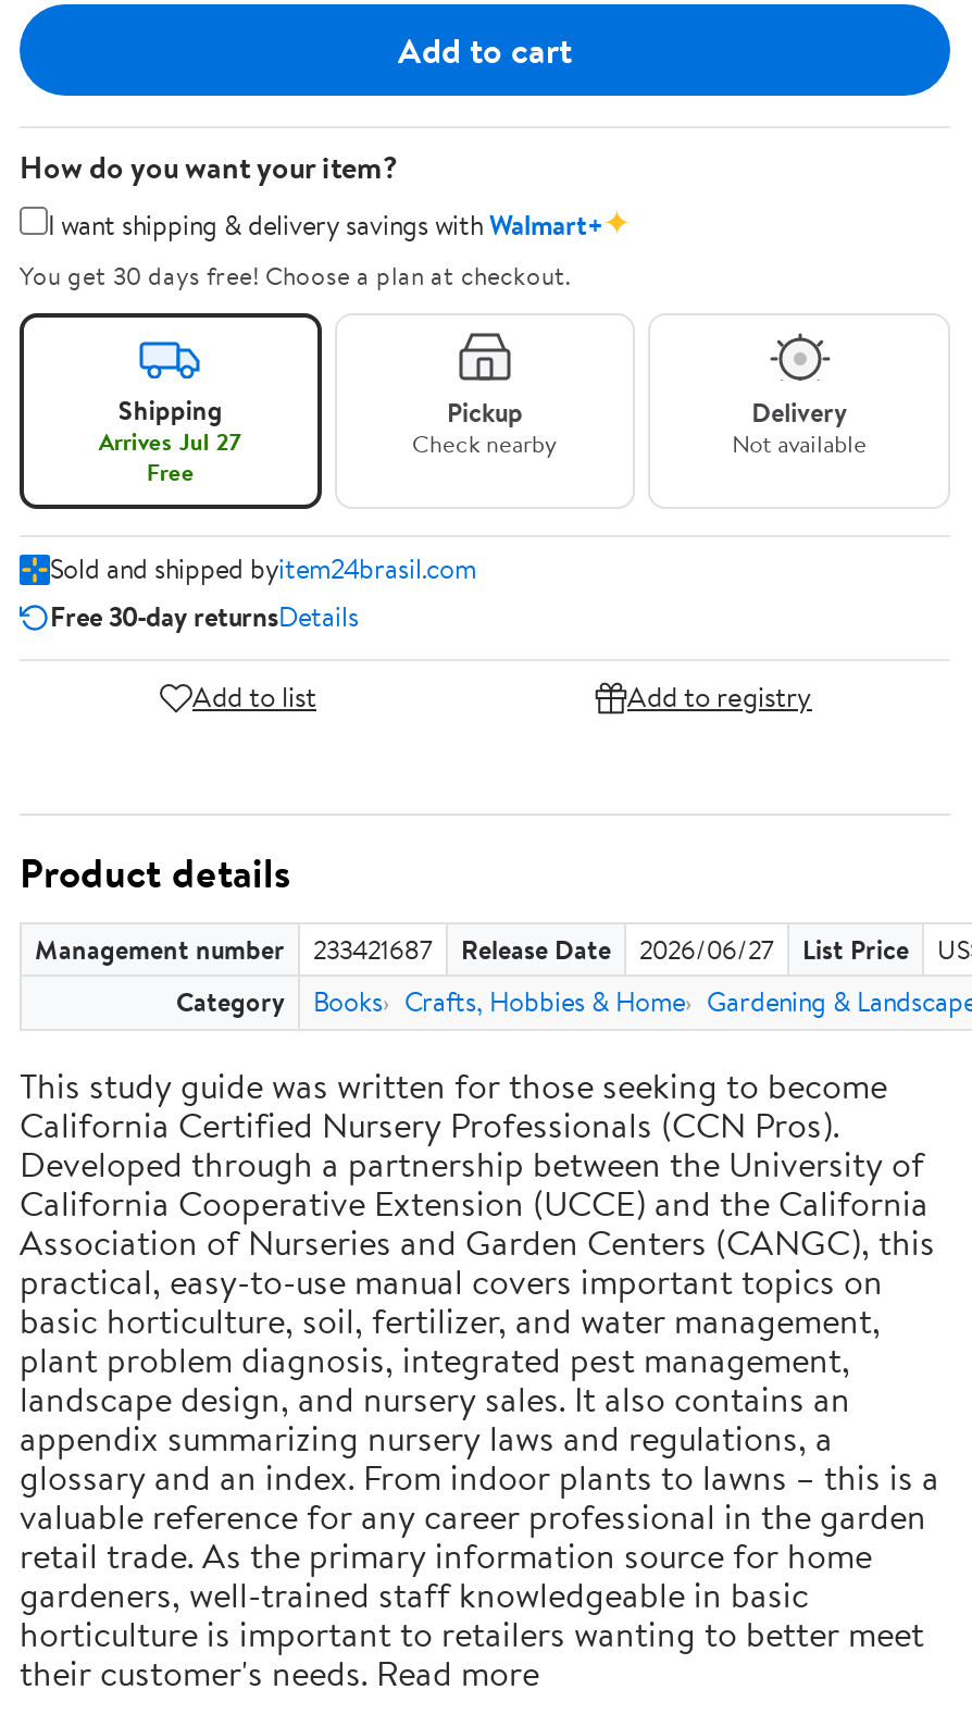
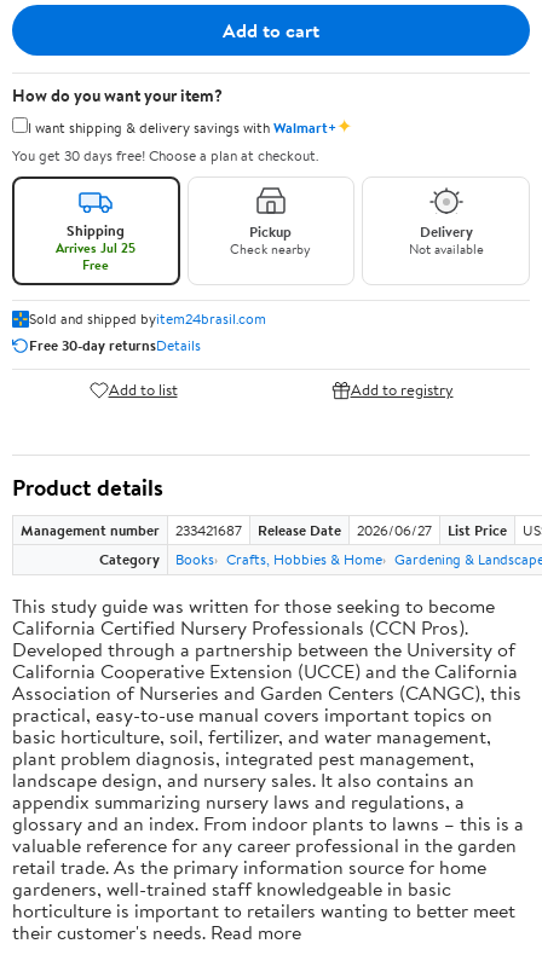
- Arrives Jul 27
+ Arrives Jul 25
